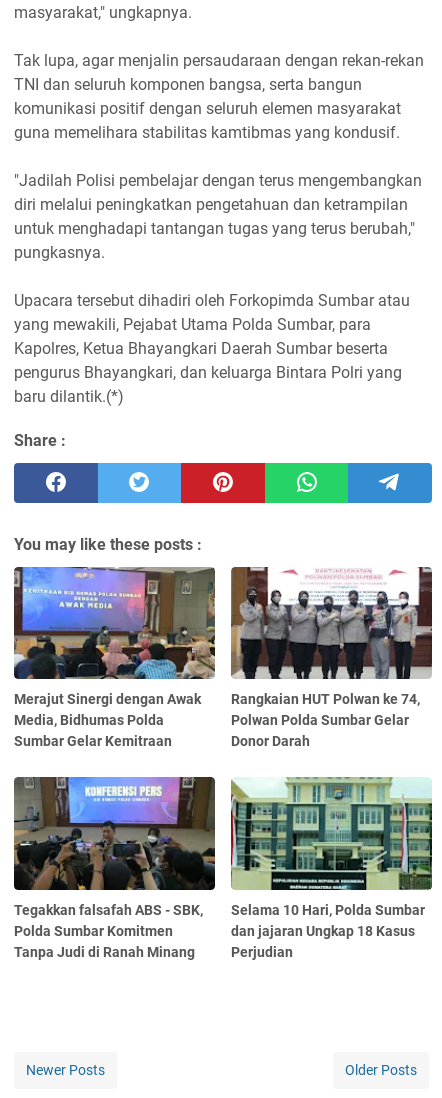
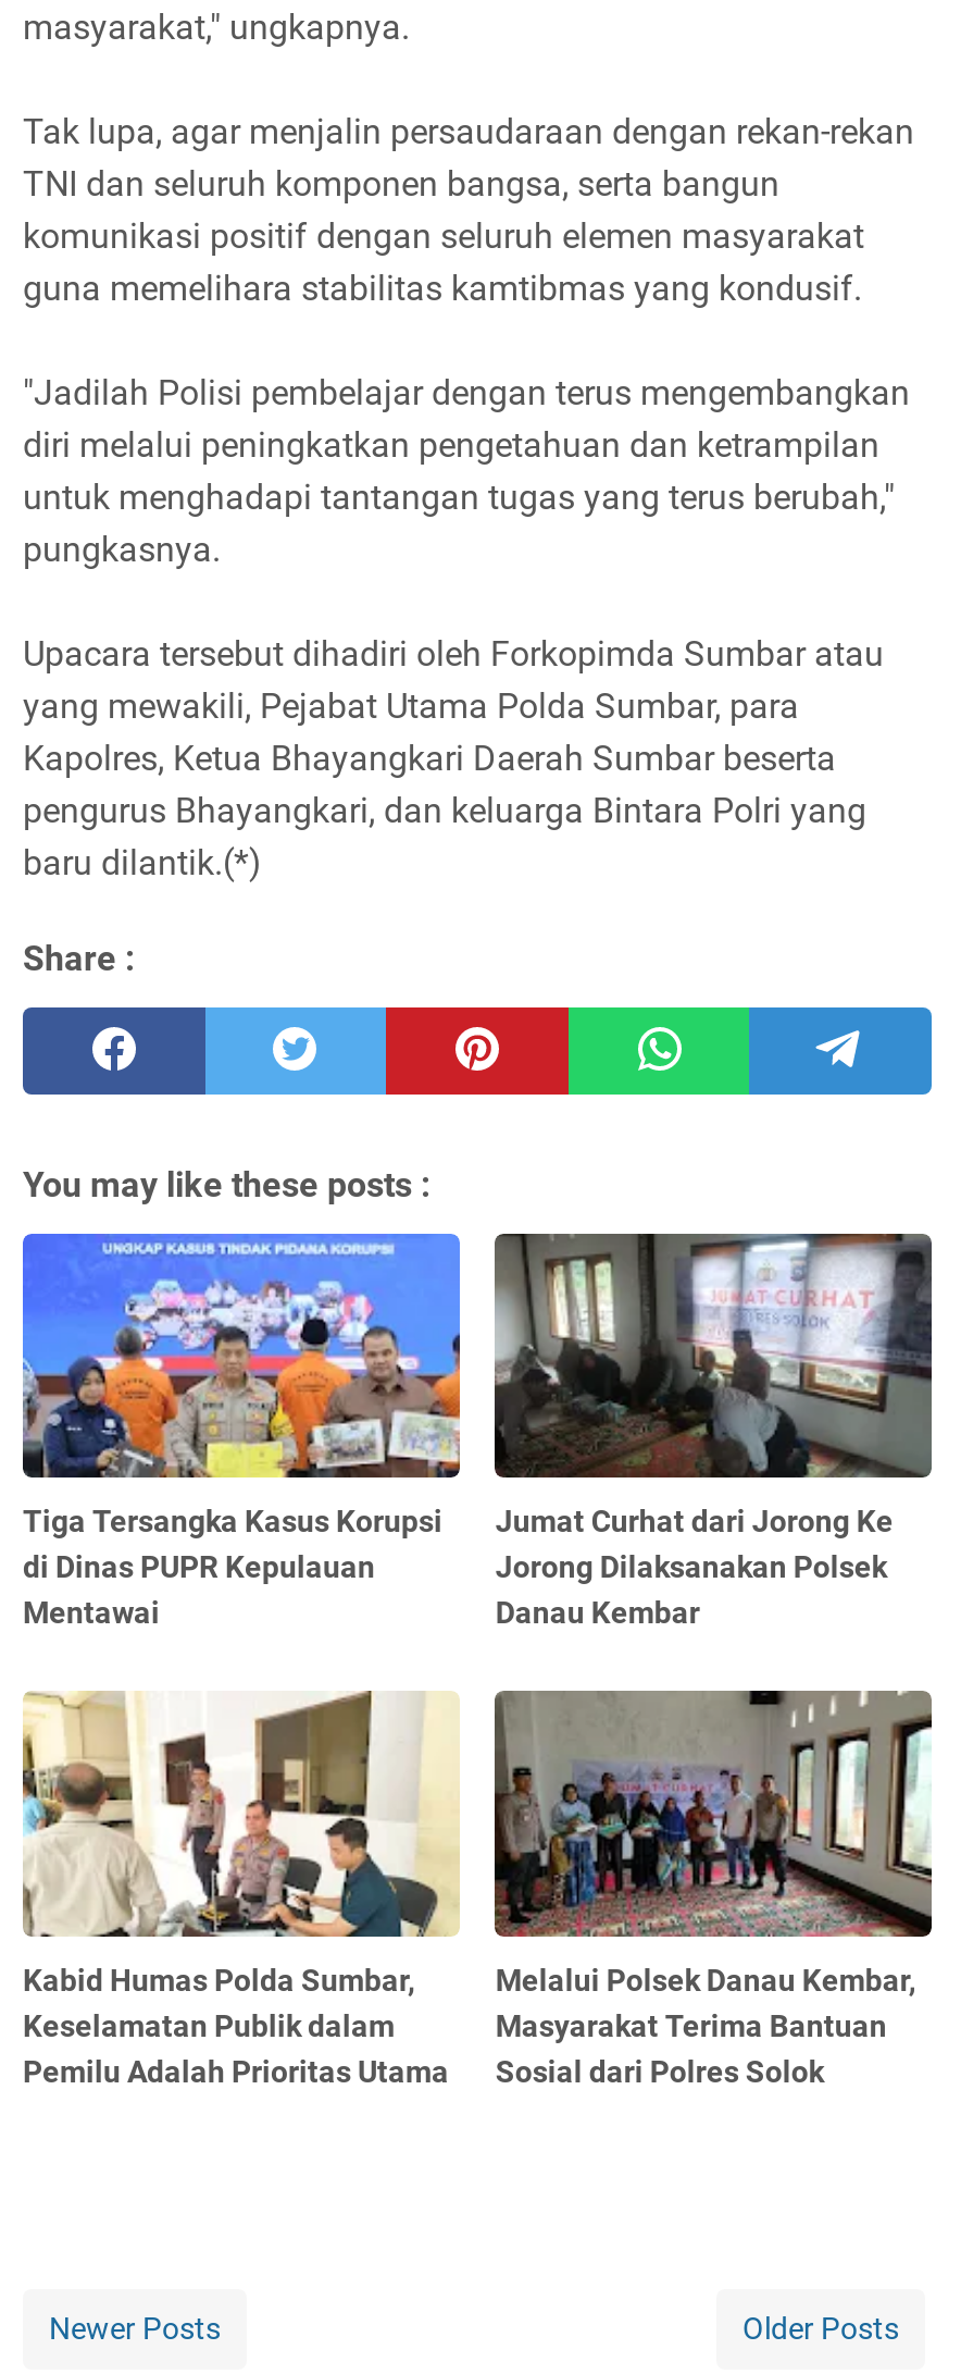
- [image]
- Merajut Sinergi dengan Awak
- Media, Bidhumas Polda
- Sumbar Gelar Kemitraan
+ [image]
+ Tiga Tersangka Kasus Korupsi
+ di Dinas PUPR Kepulauan
+ Mentawai

- [image]
- Rangkaian HUT Polwan ke 74,
- Polwan Polda Sumbar Gelar
- Donor Darah
+ [image]
+ Jumat Curhat dari Jorong Ke
+ Jorong Dilaksanakan Polsek
+ Danau Kembar

- [image]
- Tegakkan falsafah ABS - SBK,
- Polda Sumbar Komitmen
- Tanpa Judi di Ranah Minang
+ [image]
+ Kabid Humas Polda Sumbar,
+ Keselamatan Publik dalam
+ Pemilu Adalah Prioritas Utama

- [image]
- Selama 10 Hari, Polda Sumbar
- dan jajaran Ungkap 18 Kasus
- Perjudian
+ [image]
+ Melalui Polsek Danau Kembar,
+ Masyarakat Terima Bantuan
+ Sosial dari Polres Solok
